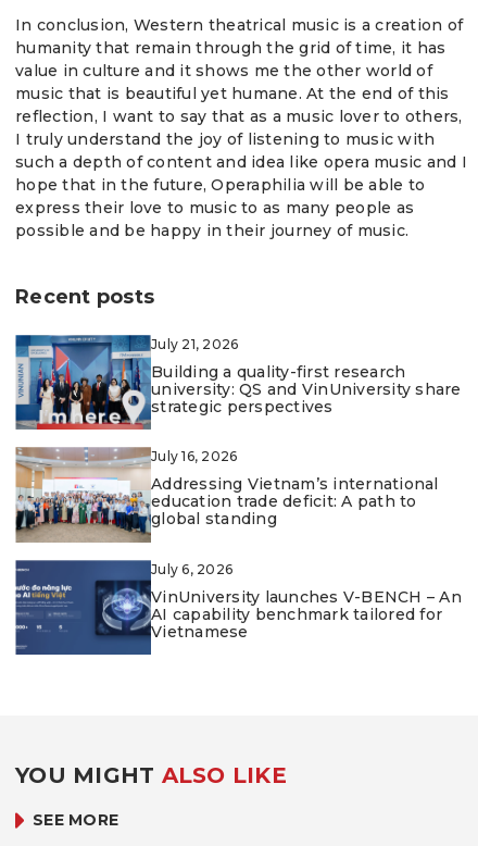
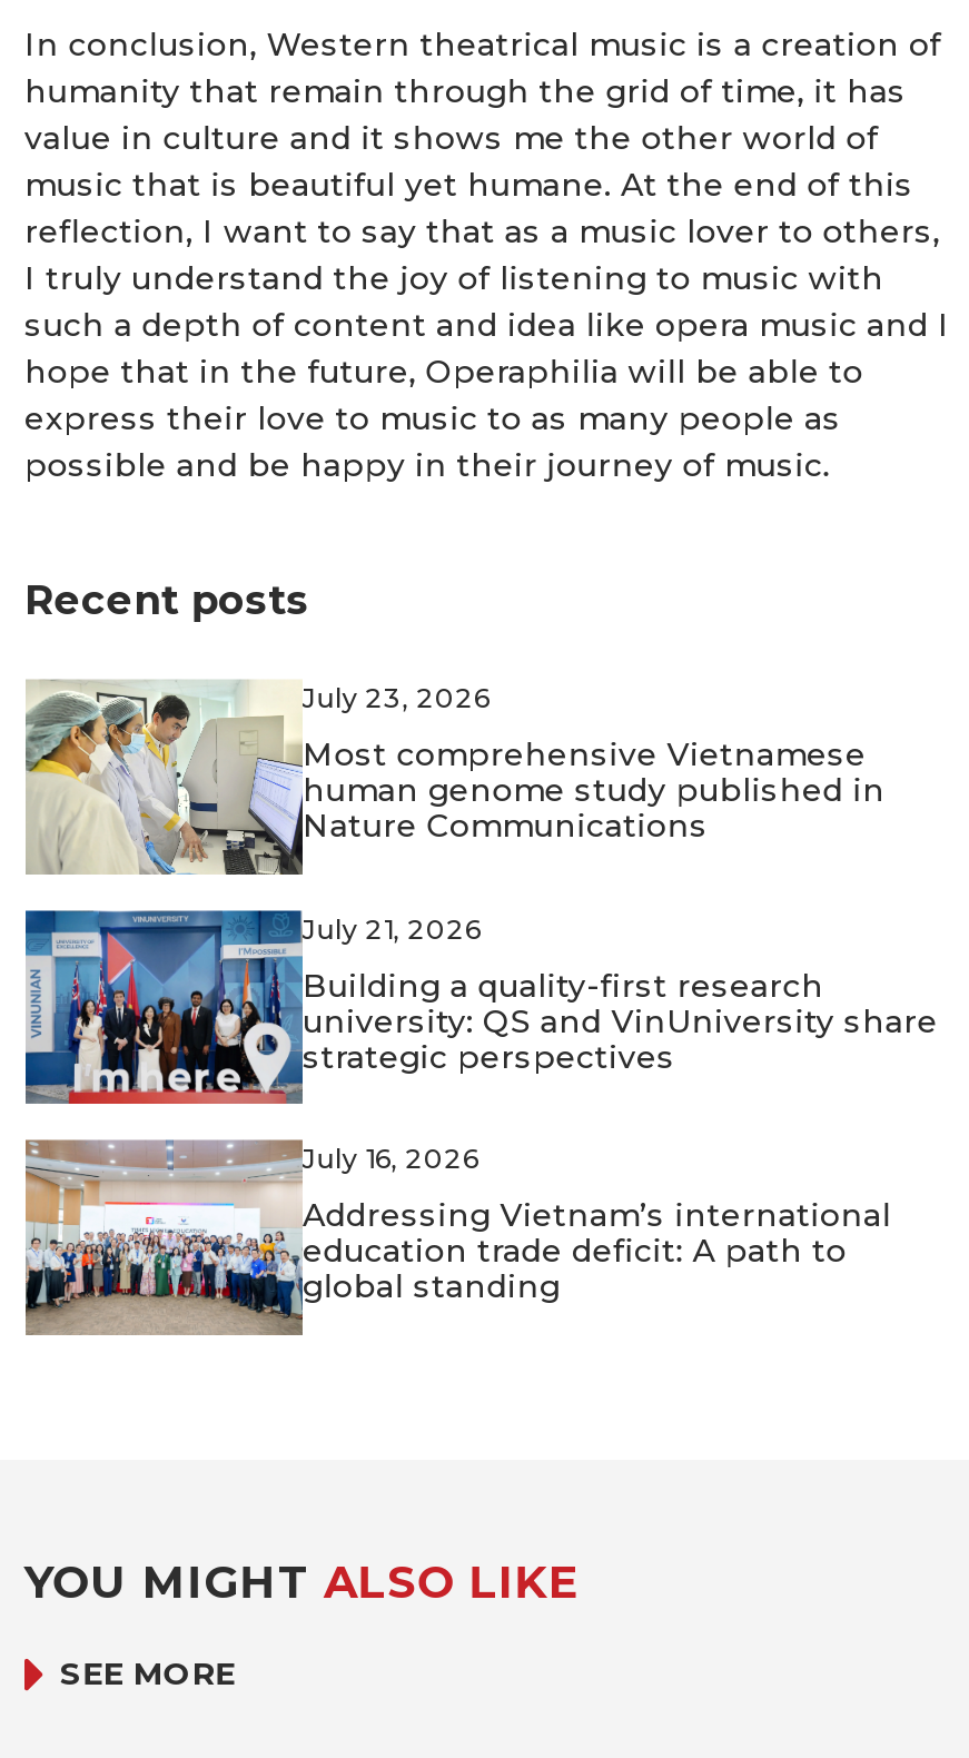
+ [image]
+ July 23, 2026
+ Most comprehensive Vietnamese
+ human genome study published in
+ Nature Communications

moved down: [image] | July 21, 2026 | Building a quality-first research | ... | education trade deficit: A path to | global standing

- [image]
- July 6, 2026
- VinUniversity launches V-BENCH – An
- AI capability benchmark tailored for
- Vietnamese
